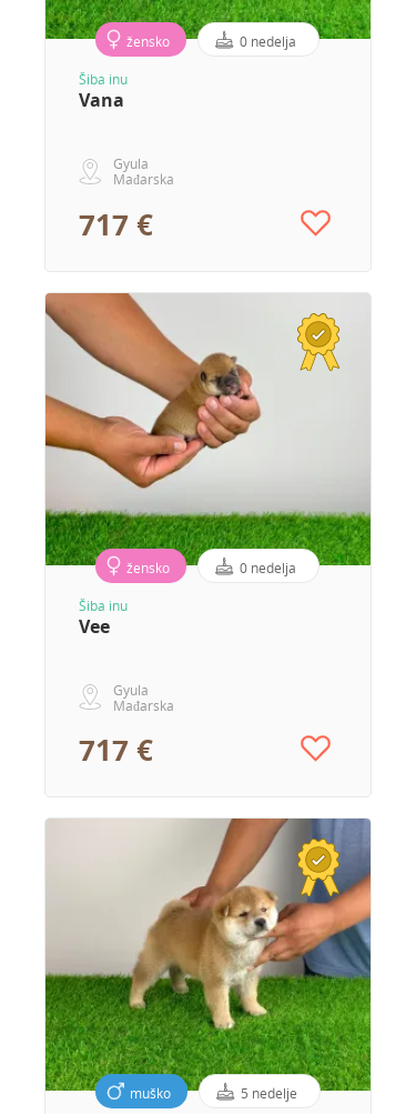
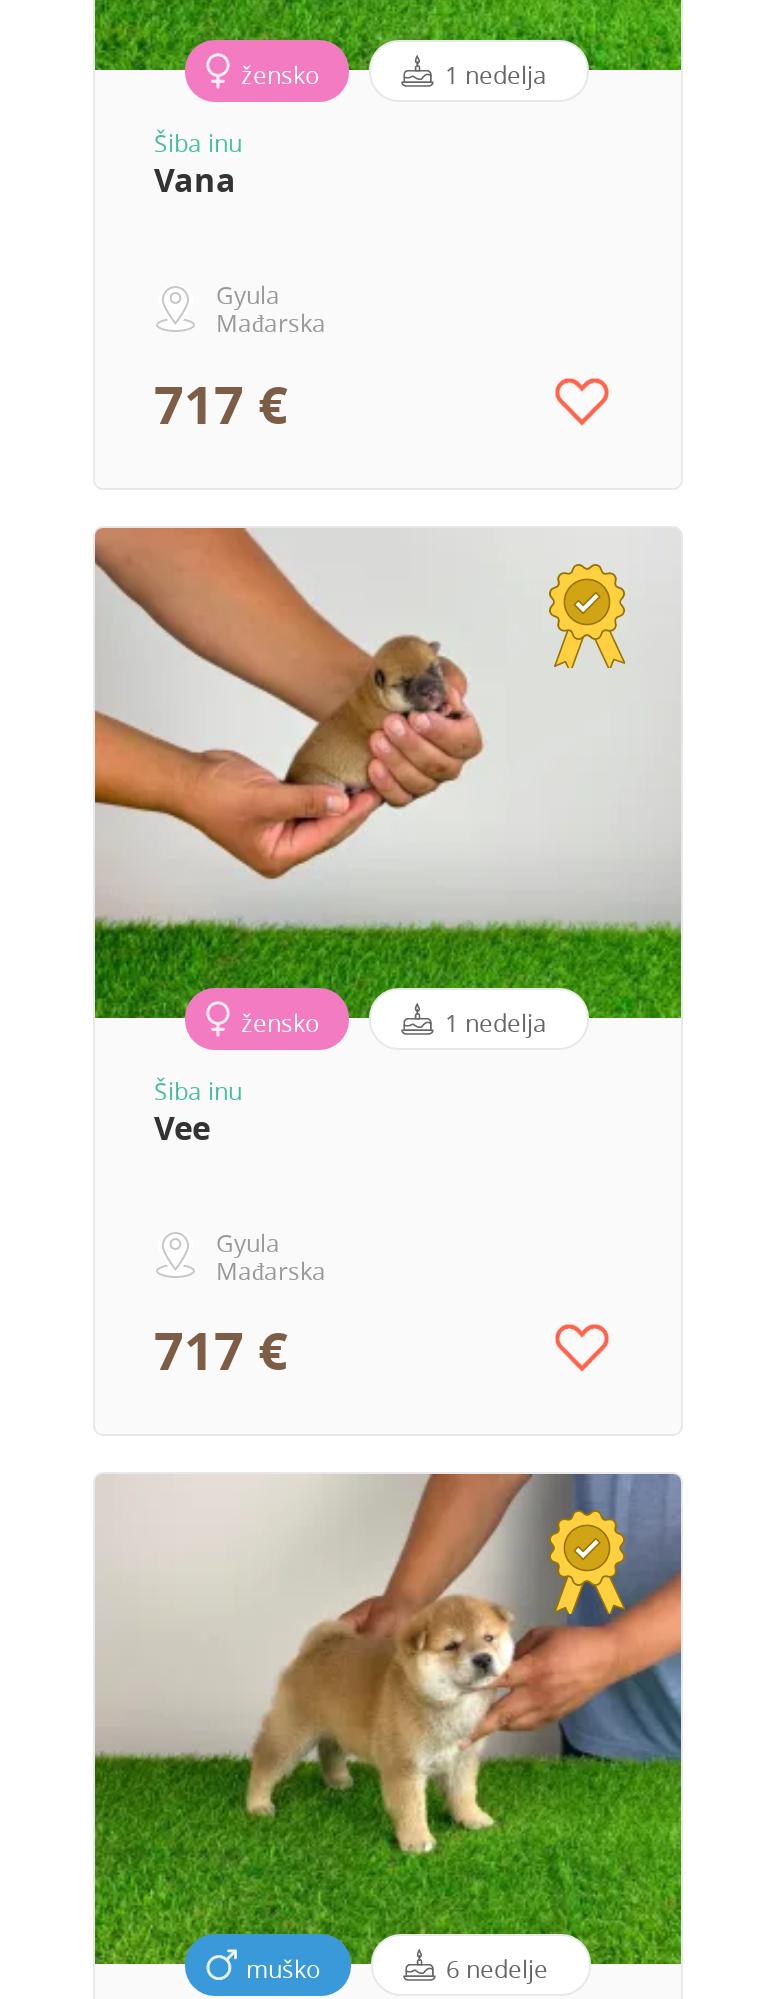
- 0 nedelja
+ 1 nedelja

- 0 nedelja
+ 1 nedelja

- 5 nedelje
+ 6 nedelje
